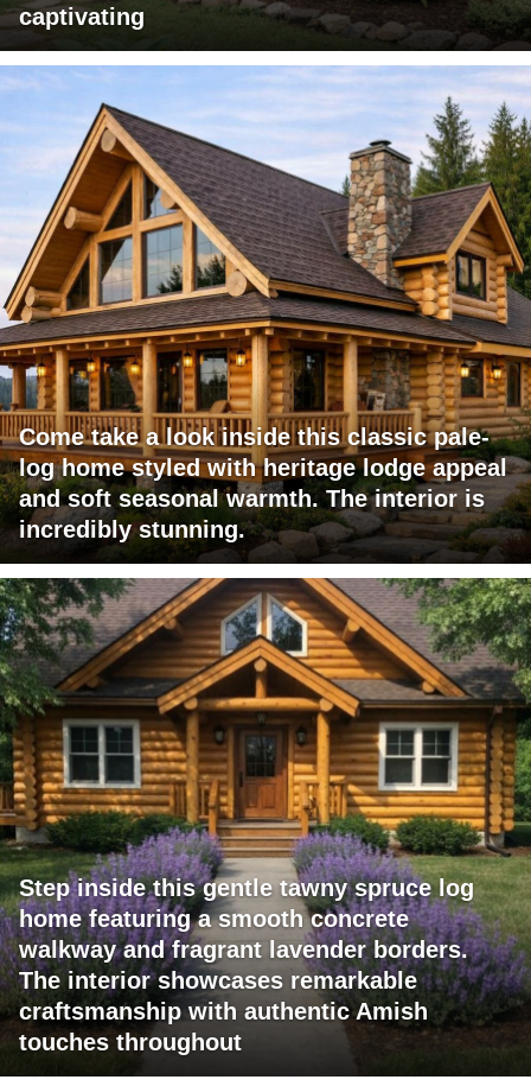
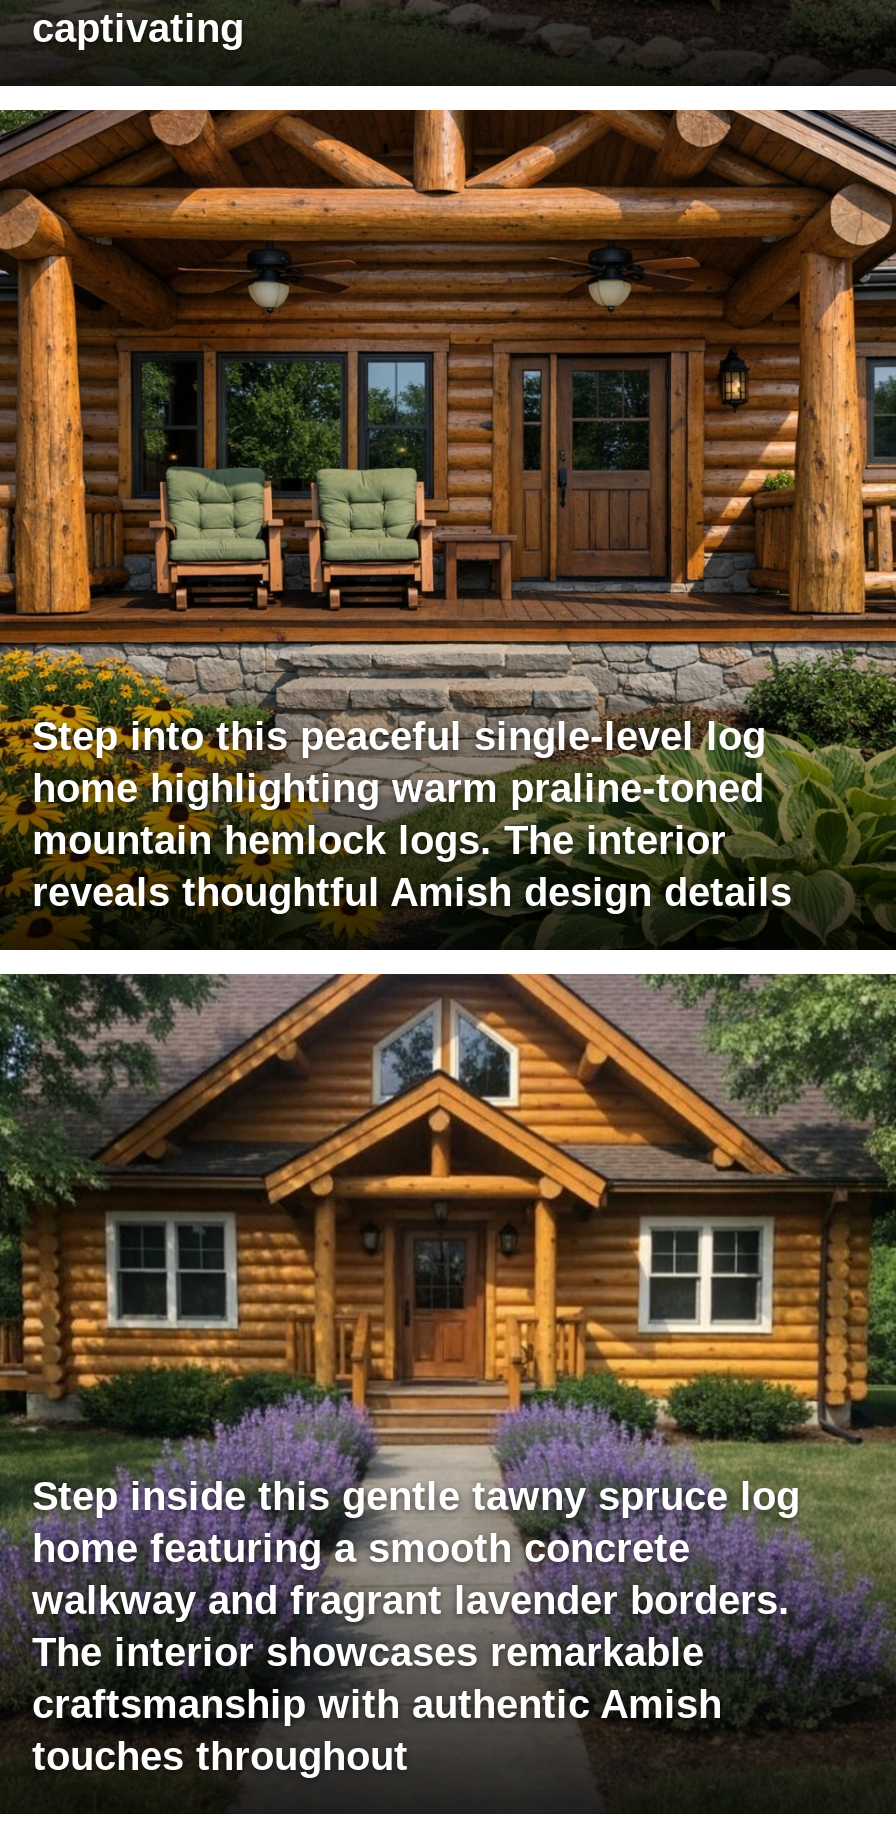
- [image]
- Come take a look inside this classic pale-
- log home styled with heritage lodge appeal
- and soft seasonal warmth. The interior is
- incredibly stunning.
+ [image]
+ Step into this peaceful single-level log
+ home highlighting warm praline-toned
+ mountain hemlock logs. The interior
+ reveals thoughtful Amish design details
